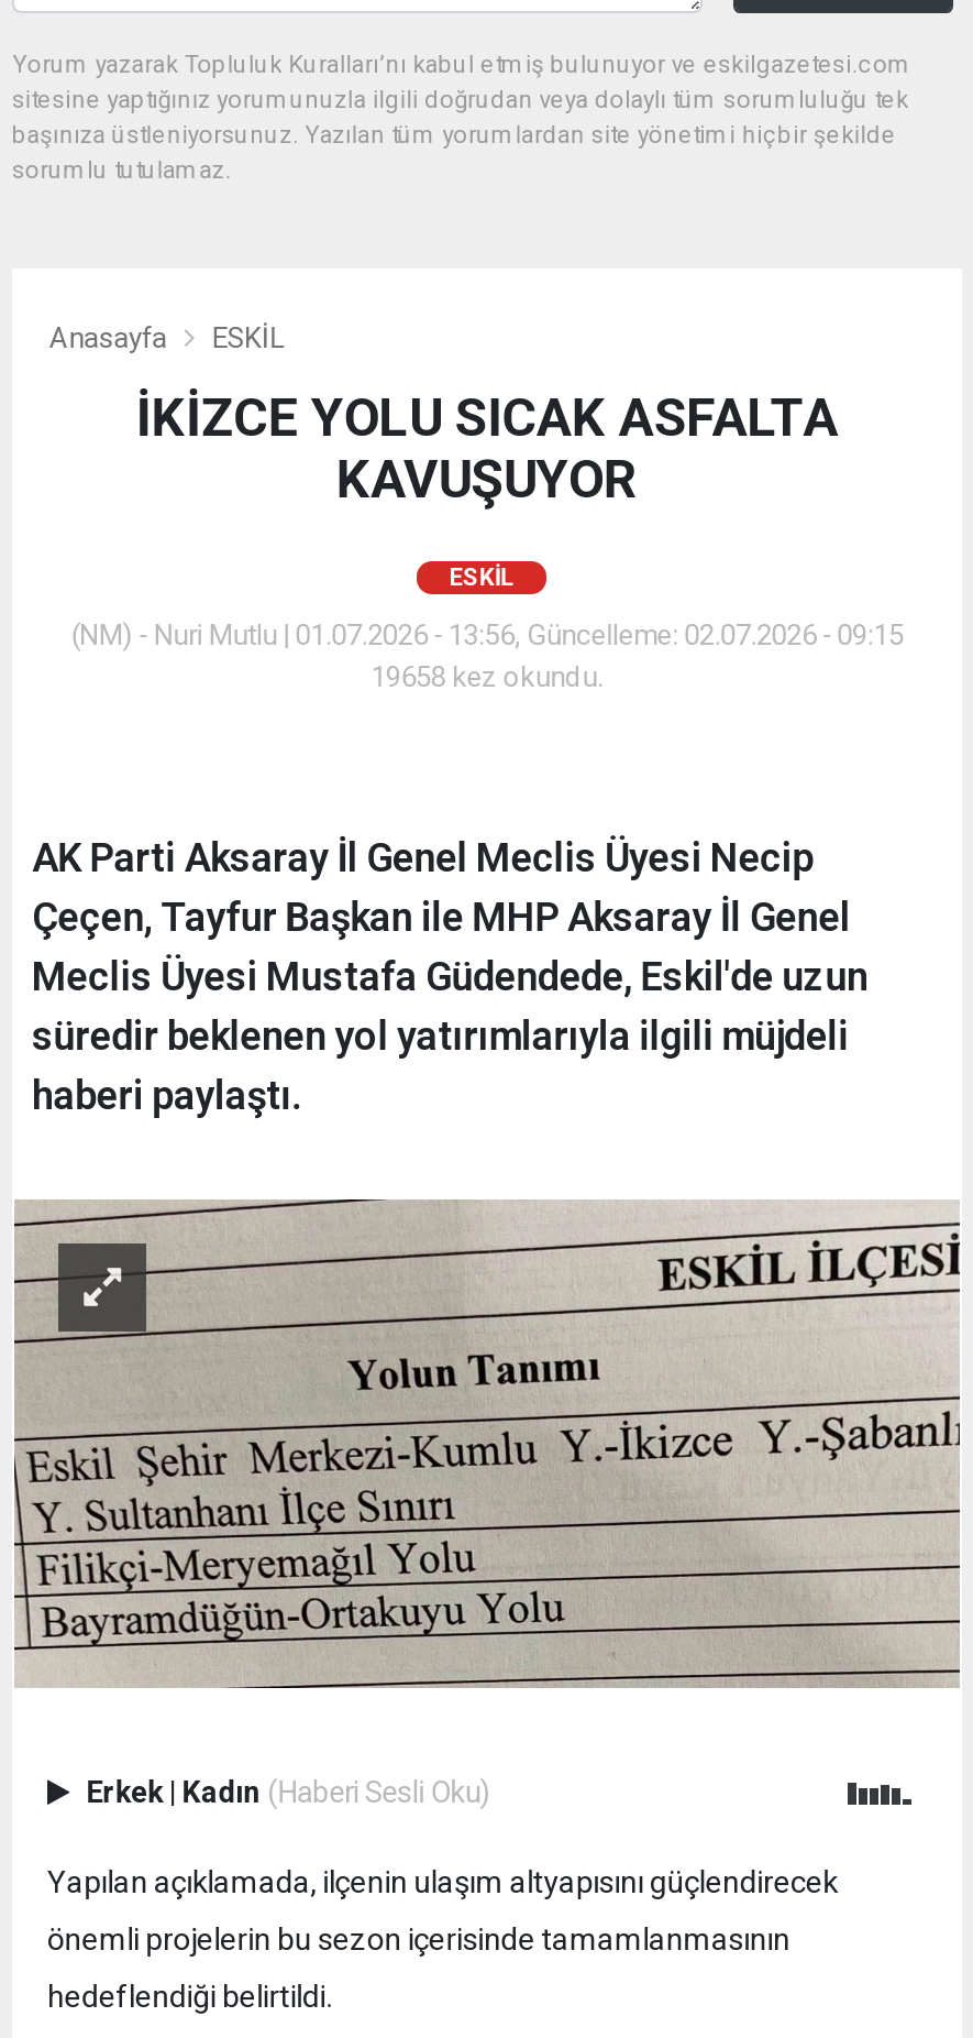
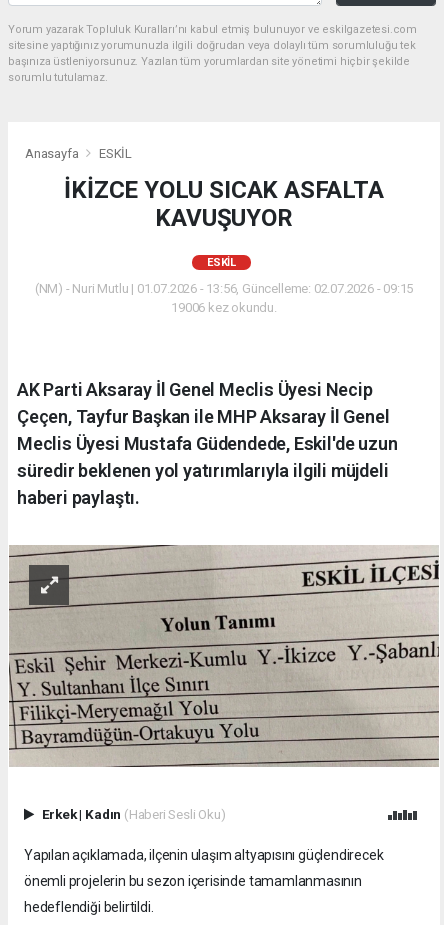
- 19658 kez okundu.
+ 19006 kez okundu.
